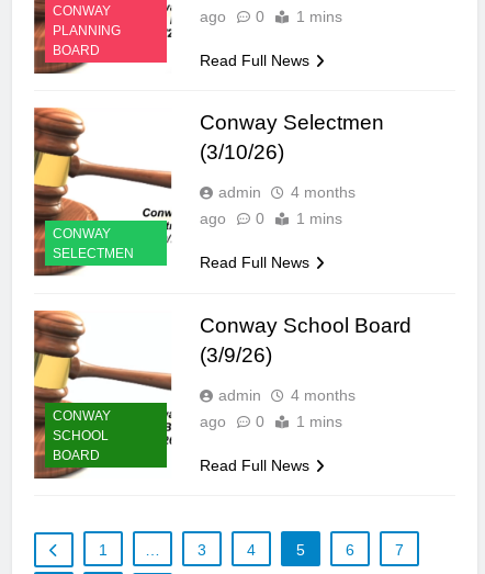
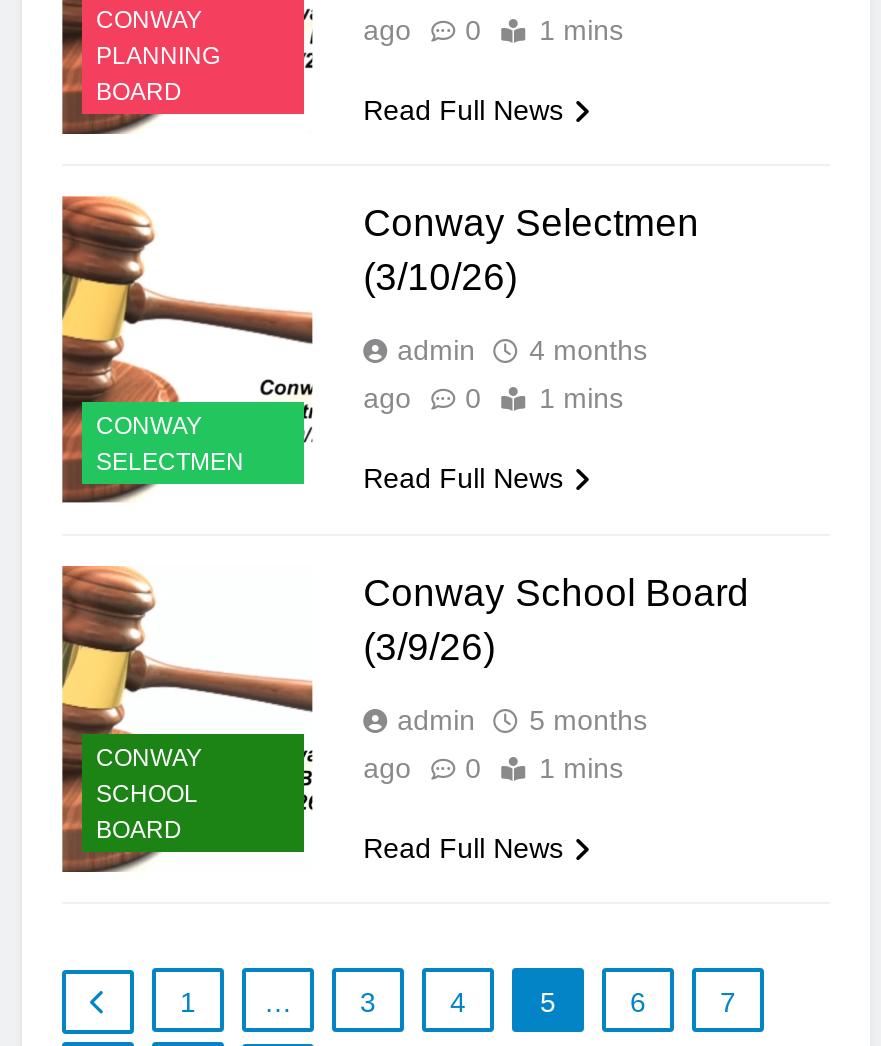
- admin 4 months
+ admin 5 months
